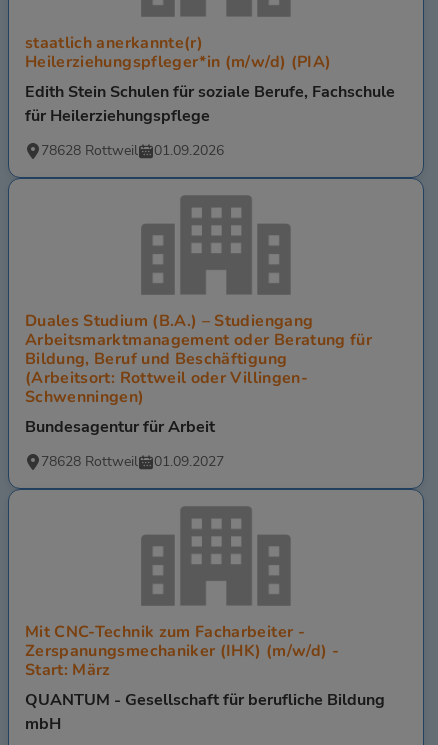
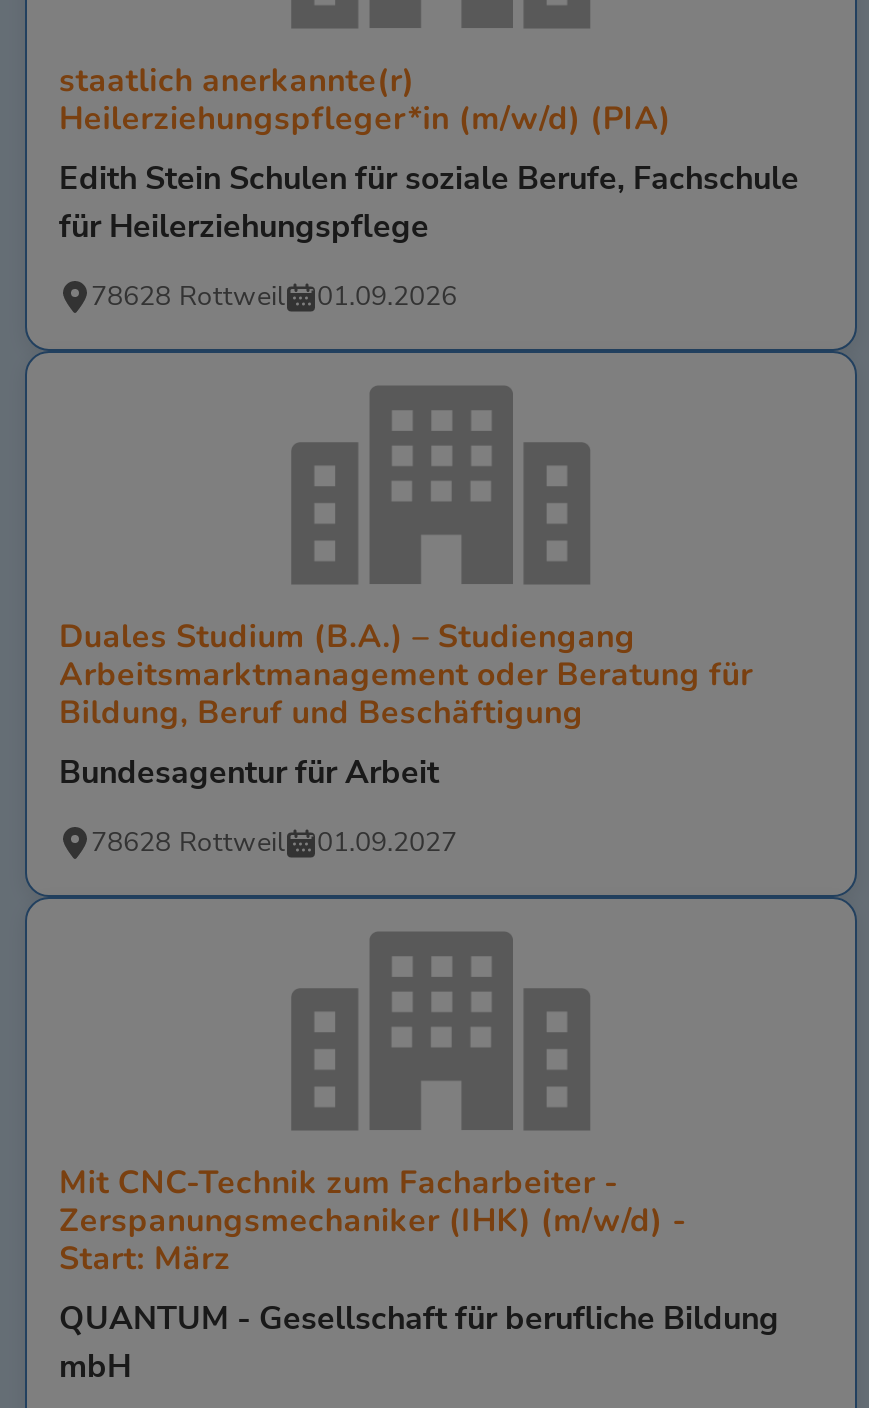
- (Arbeitsort: Rottweil oder Villingen-
- Schwenningen)
